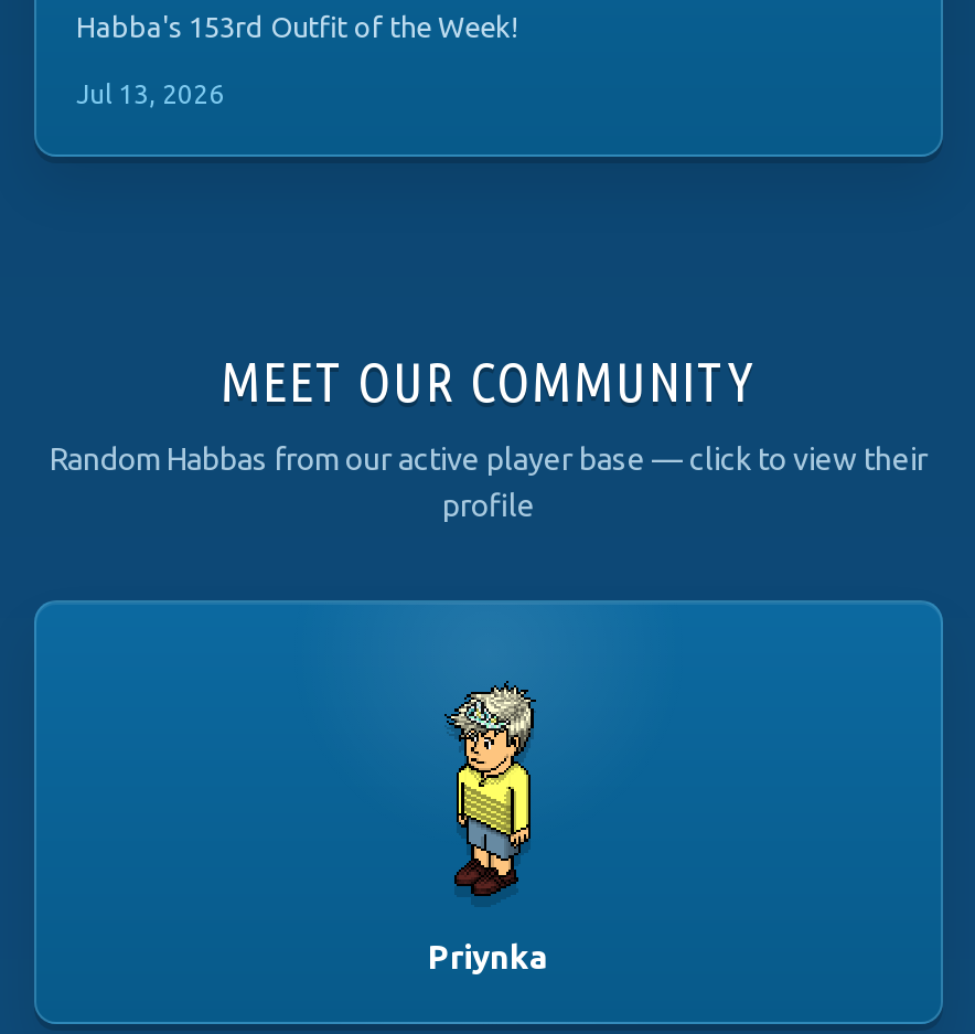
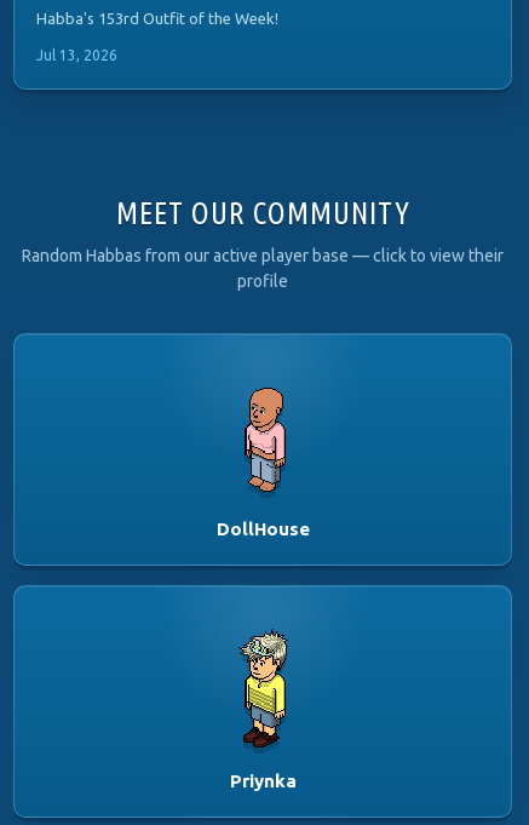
+ [image]
+ DollHouse
